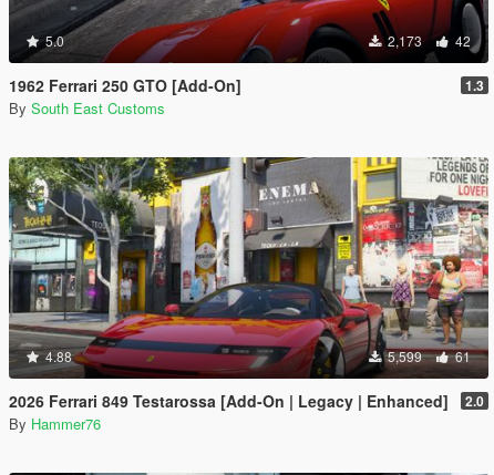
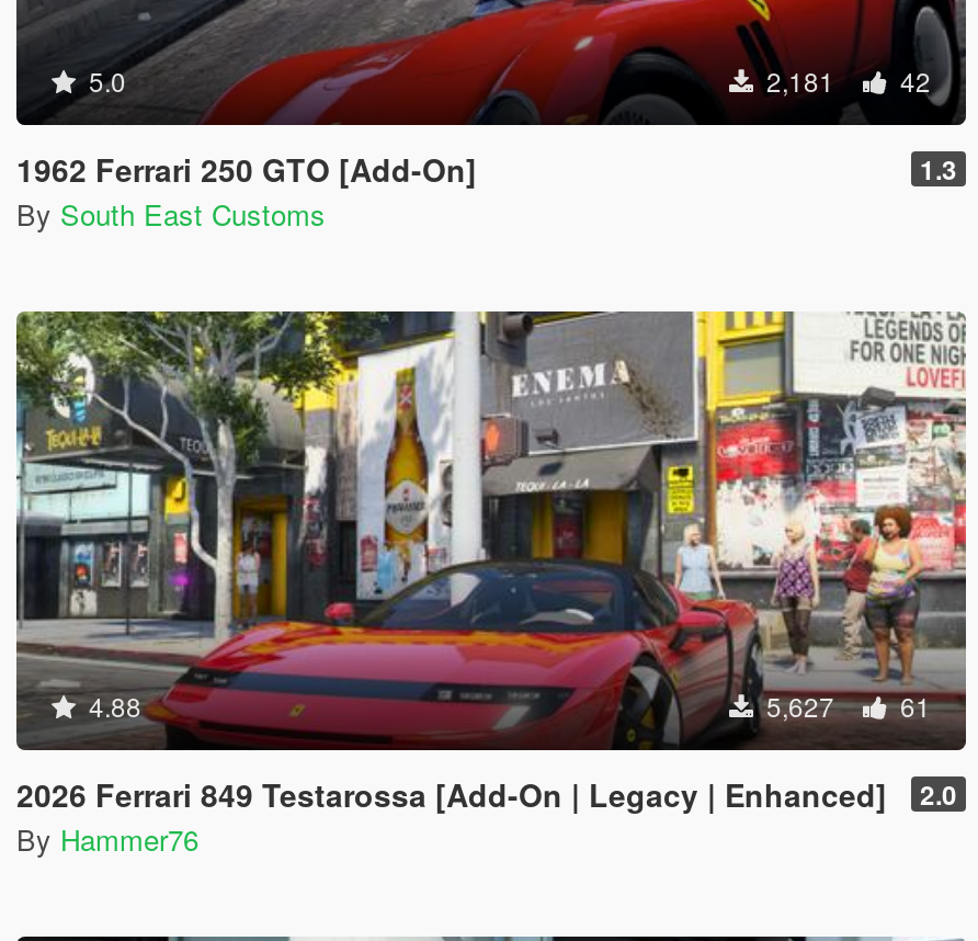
- 2,173 42
+ 2,181 42

- 5,599 61
+ 5,627 61
